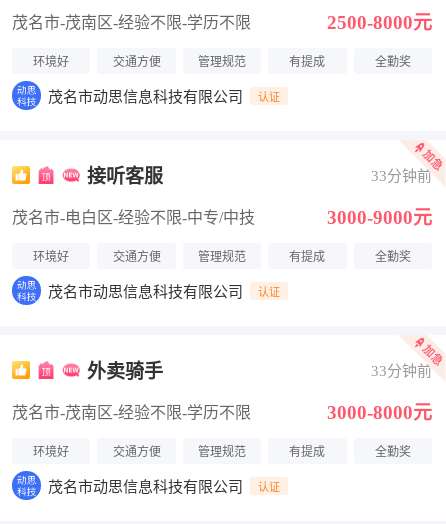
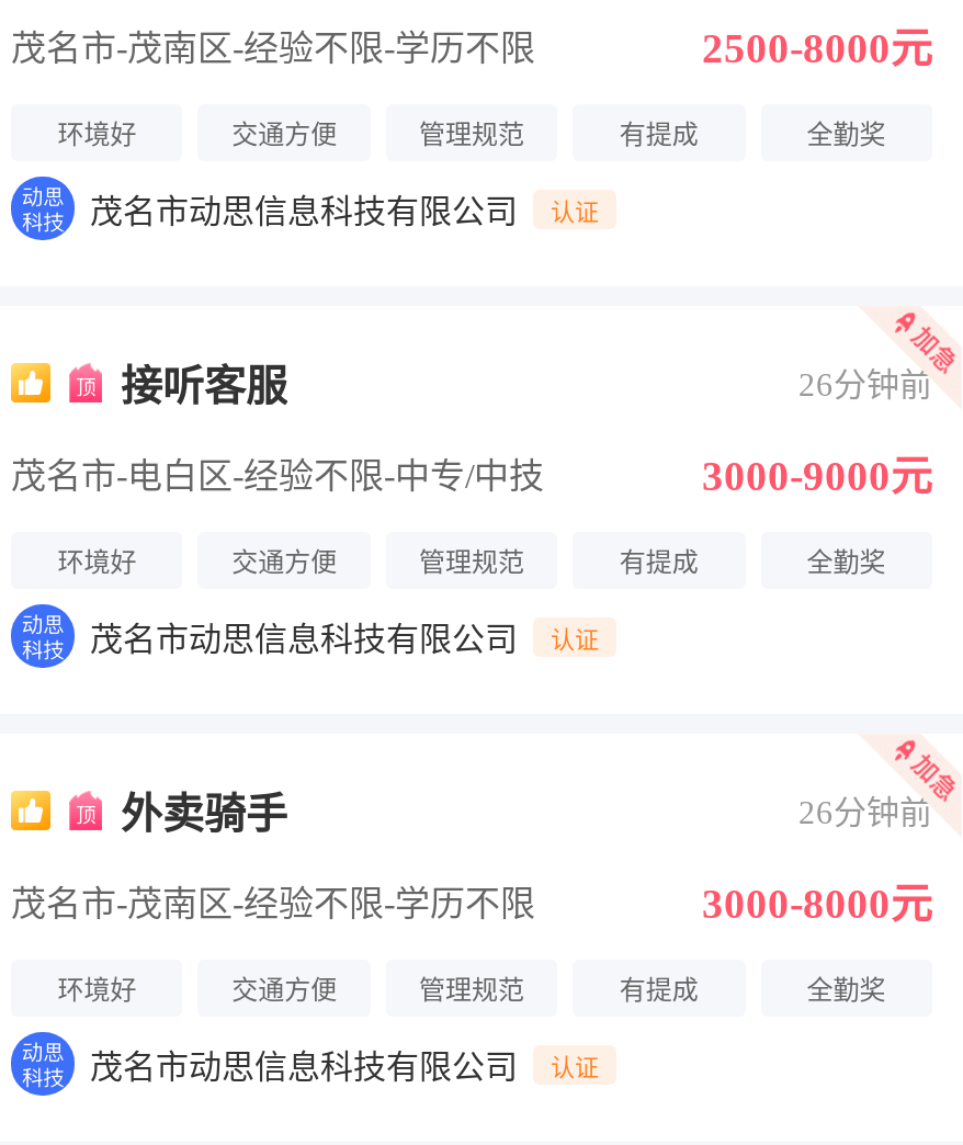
- 33分钟前
+ 26分钟前

- 33分钟前
+ 26分钟前
